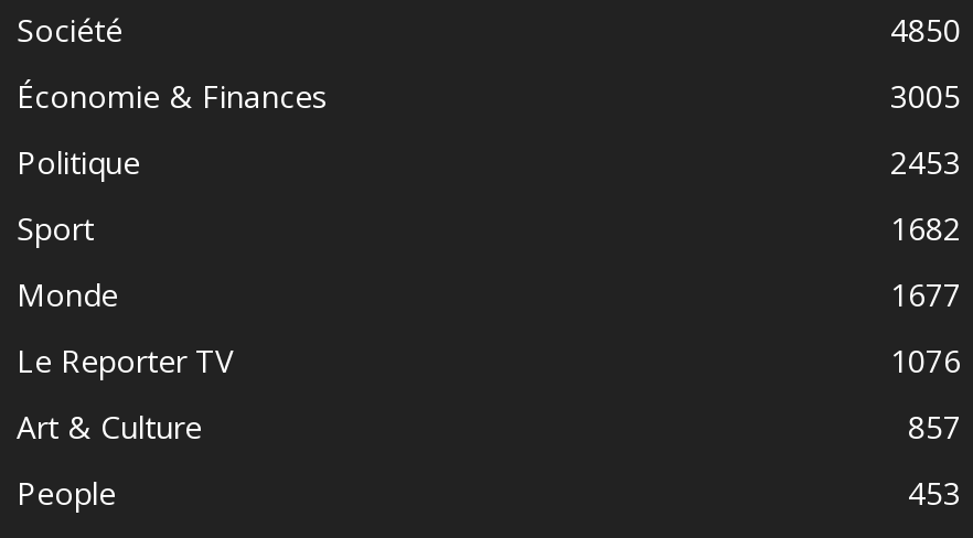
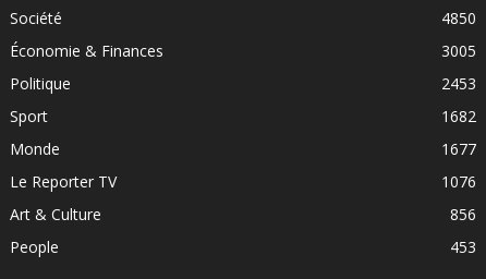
- 857
+ 856
